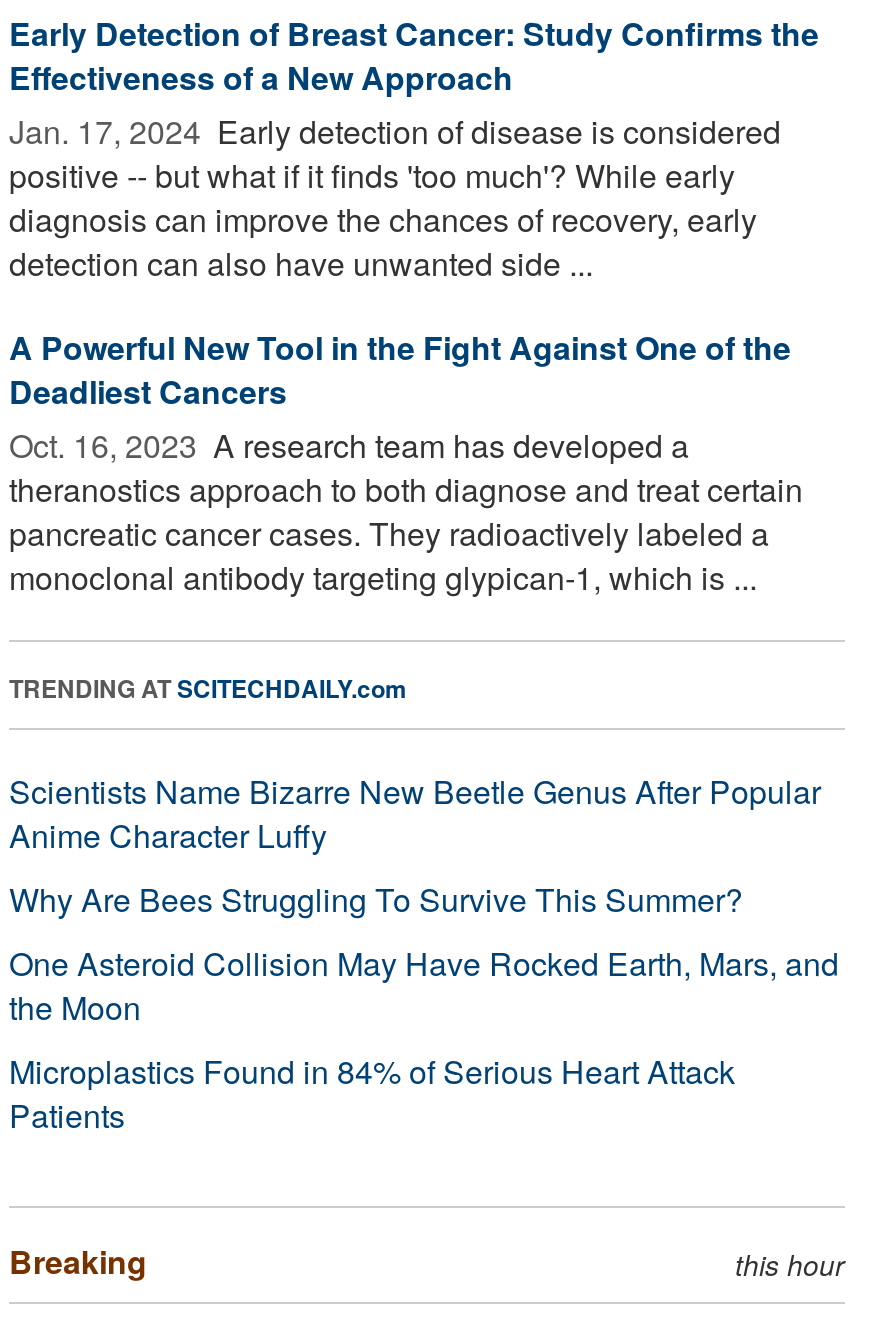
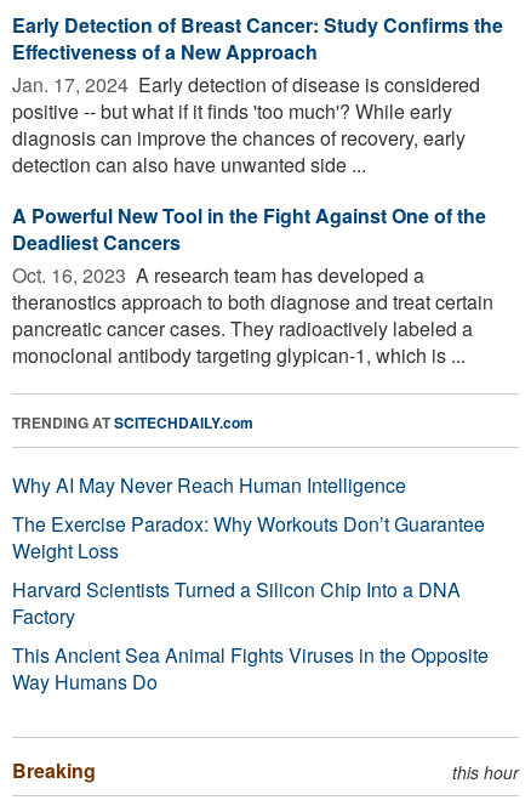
- Scientists Name Bizarre New Beetle Genus After Popular
- Anime Character Luffy
- Why Are Bees Struggling To Survive This Summer?
- One Asteroid Collision May Have Rocked Earth, Mars, and
- the Moon
- Microplastics Found in 84% of Serious Heart Attack
- Patients
+ Why AI May Never Reach Human Intelligence
+ The Exercise Paradox: Why Workouts Don’t Guarantee
+ Weight Loss
+ Harvard Scientists Turned a Silicon Chip Into a DNA
+ Factory
+ This Ancient Sea Animal Fights Viruses in the Opposite
+ Way Humans Do
